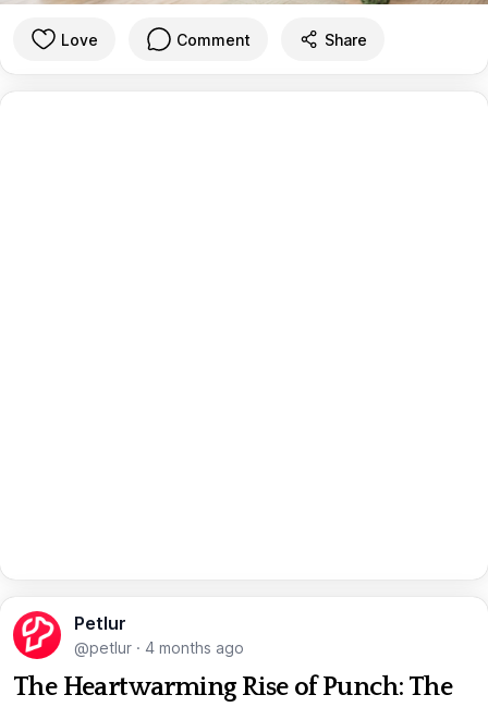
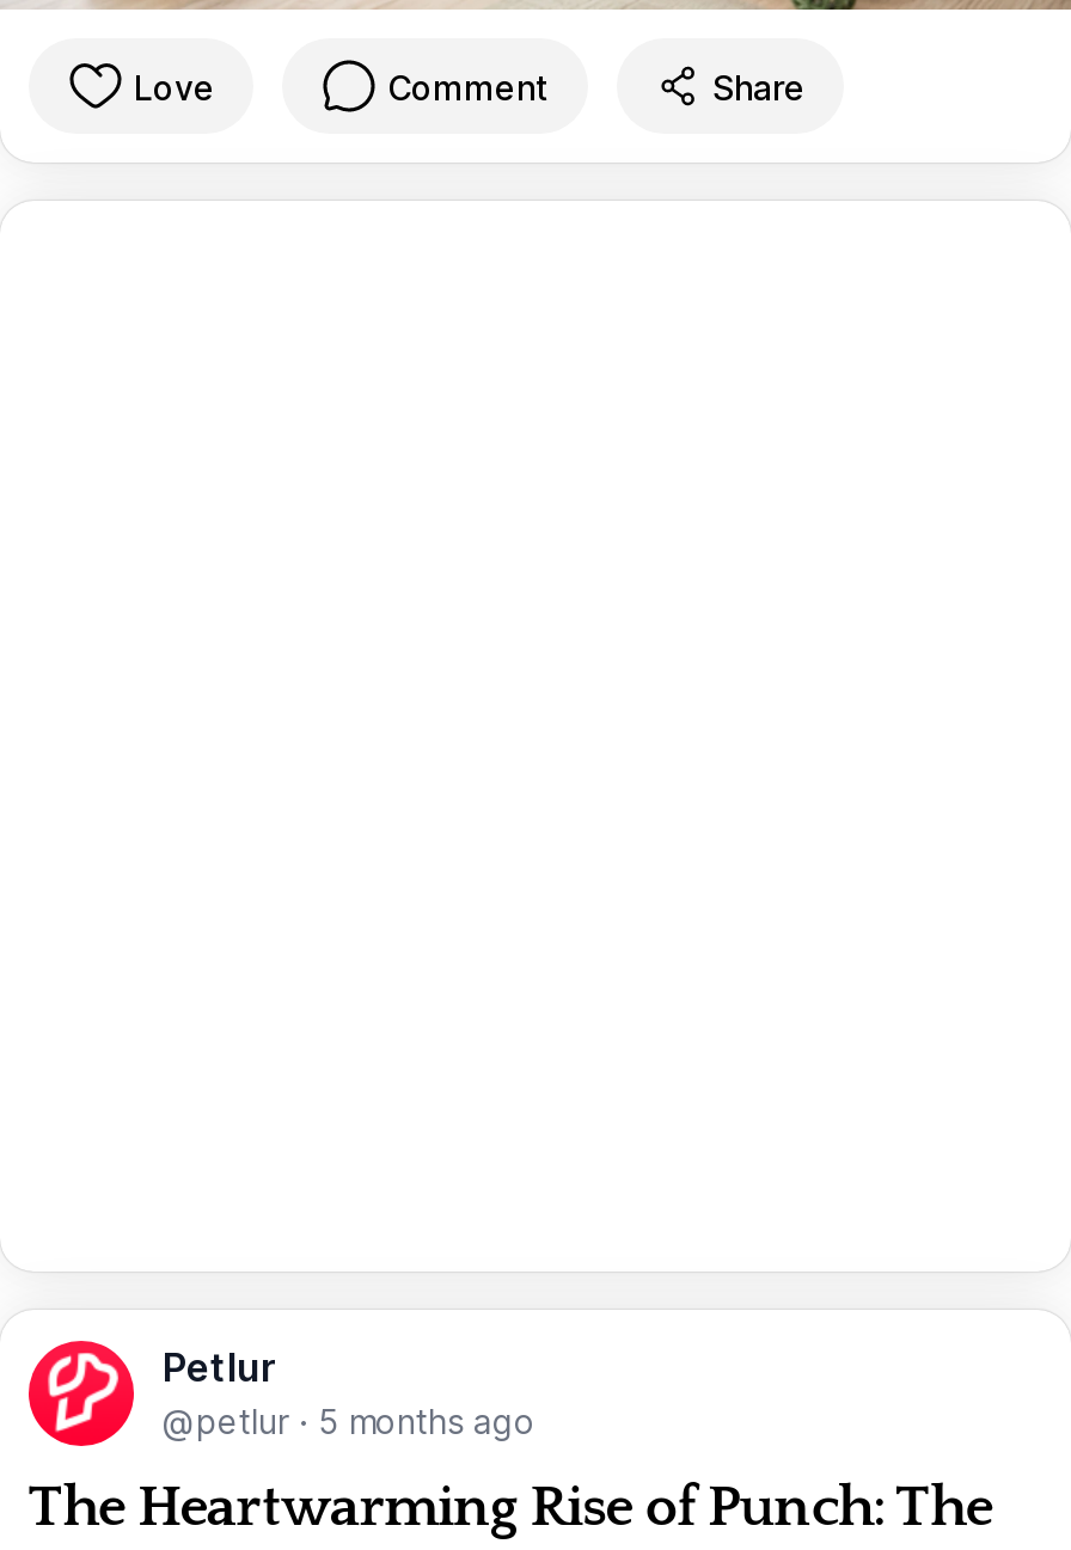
- @petlur · 4 months ago
+ @petlur · 5 months ago
